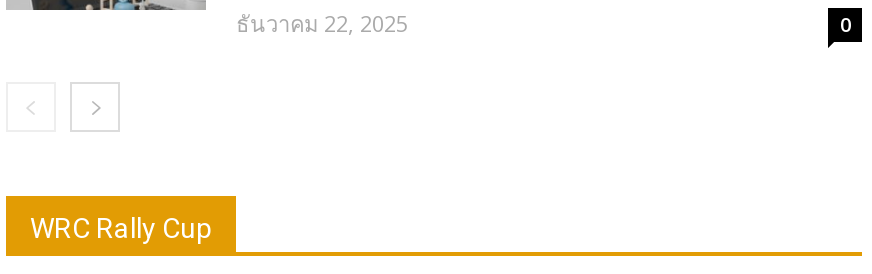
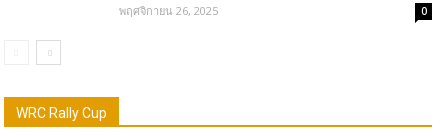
- ธันวาคม 22, 2025
+ พฤศจิกายน 26, 2025
